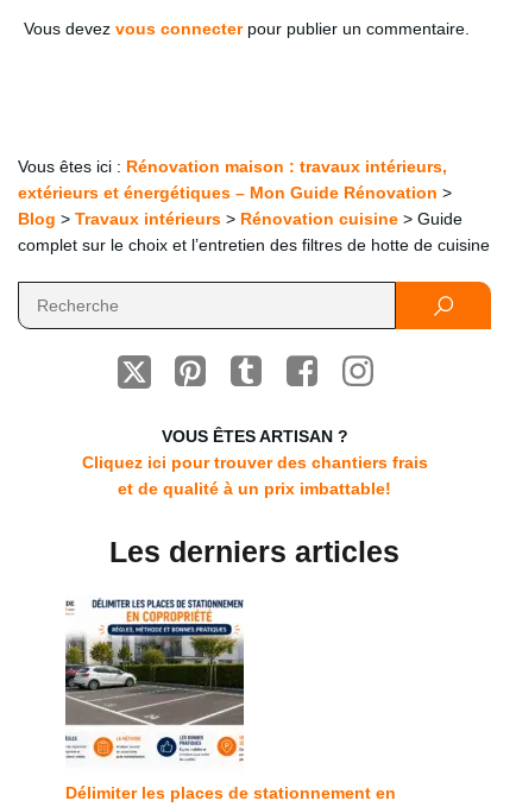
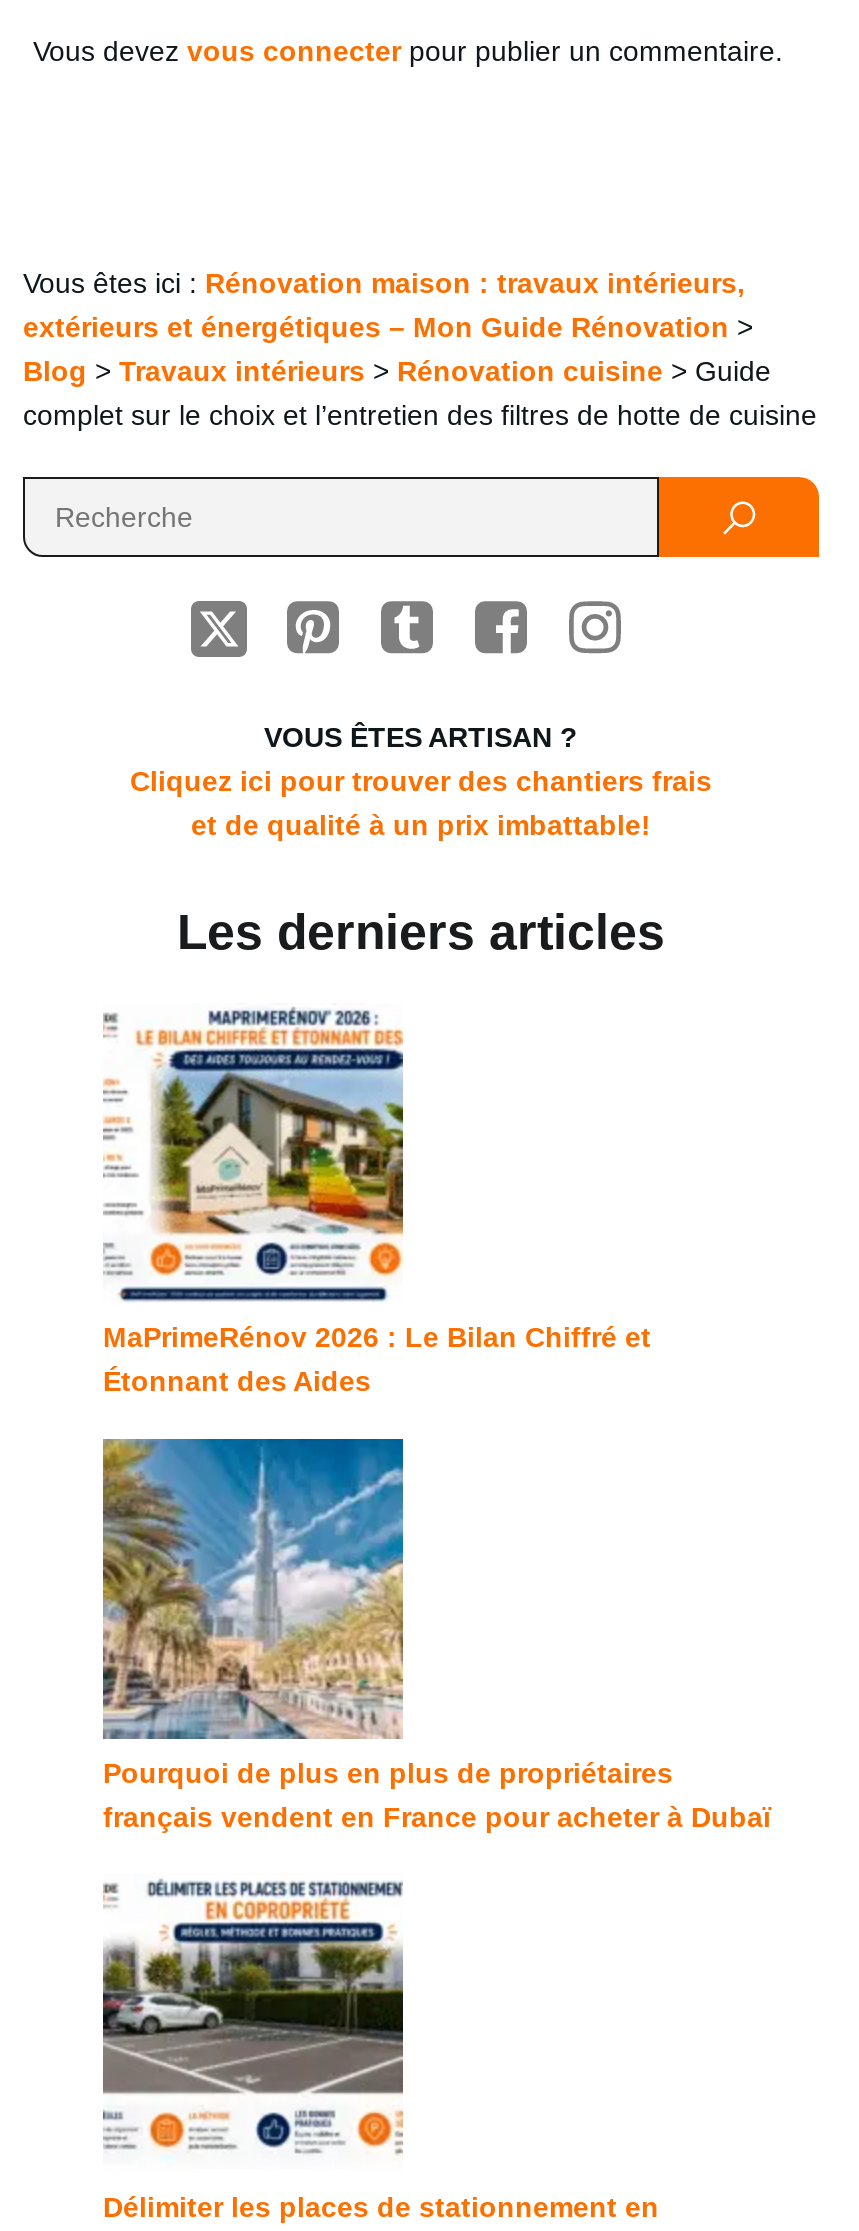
+ [image]
+ Pourquoi de plus en plus de propriétaires
+ français vendent en France pour acheter à Dubaï

+ [image]
+ MaPrimeRénov 2026 : Le Bilan Chiffré et
+ Étonnant des Aides
